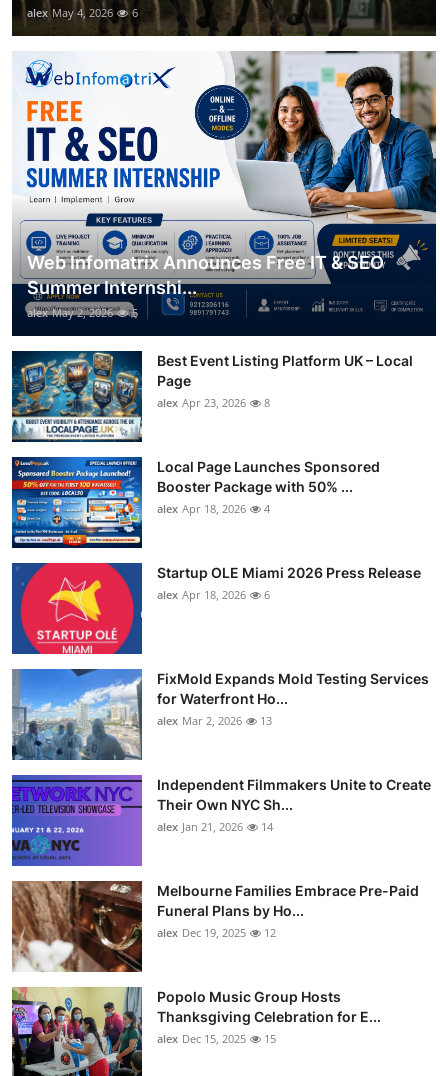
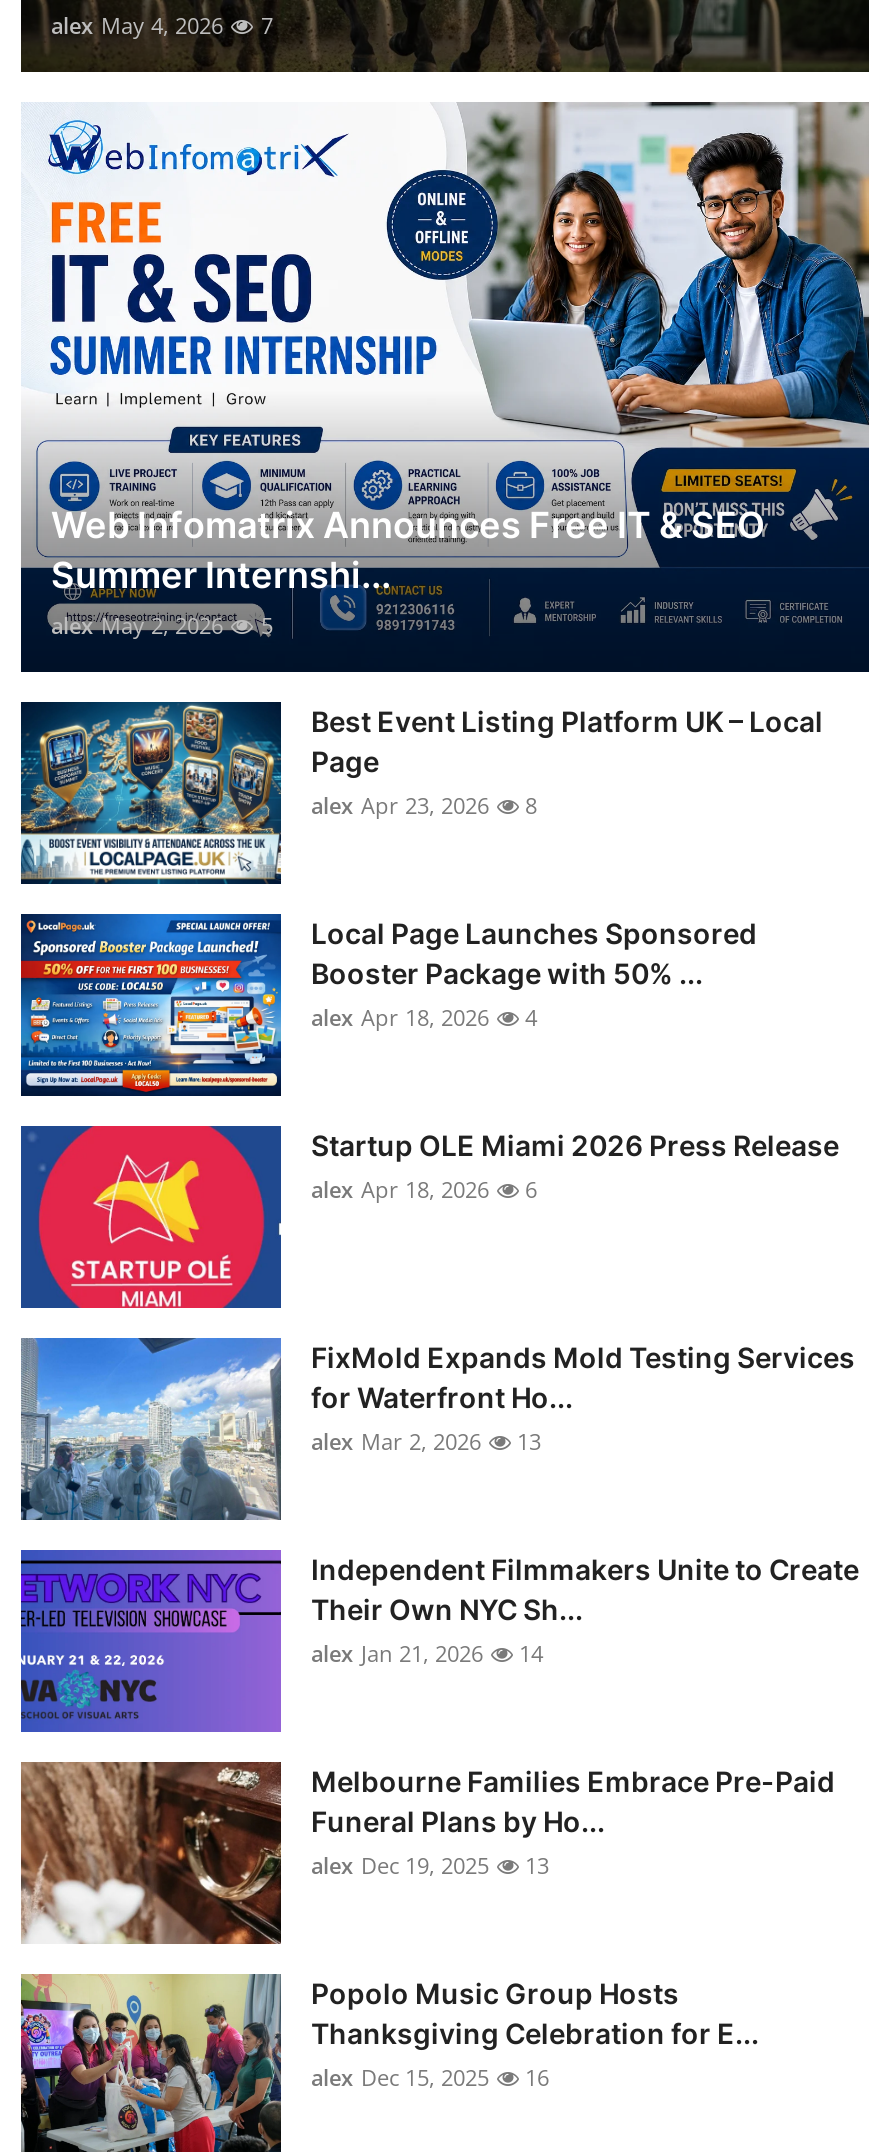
- alex May 4, 2026 6
+ alex May 4, 2026 7

- alex Dec 19, 2025 12
+ alex Dec 19, 2025 13

- alex Dec 15, 2025 15
+ alex Dec 15, 2025 16
